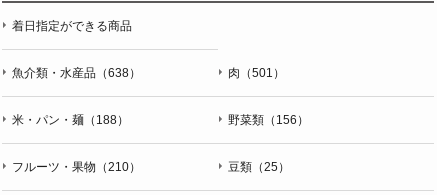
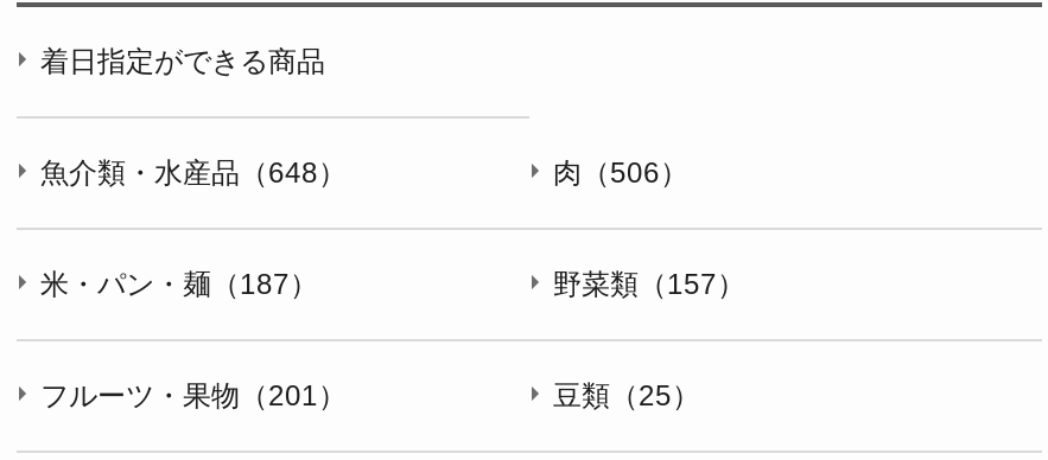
- 魚介類・水産品（638）
+ 魚介類・水産品（648）

- 肉（501）
+ 肉（506）

- 米・パン・麺（188）
+ 米・パン・麺（187）

- 野菜類（156）
+ 野菜類（157）

- フルーツ・果物（210）
+ フルーツ・果物（201）
